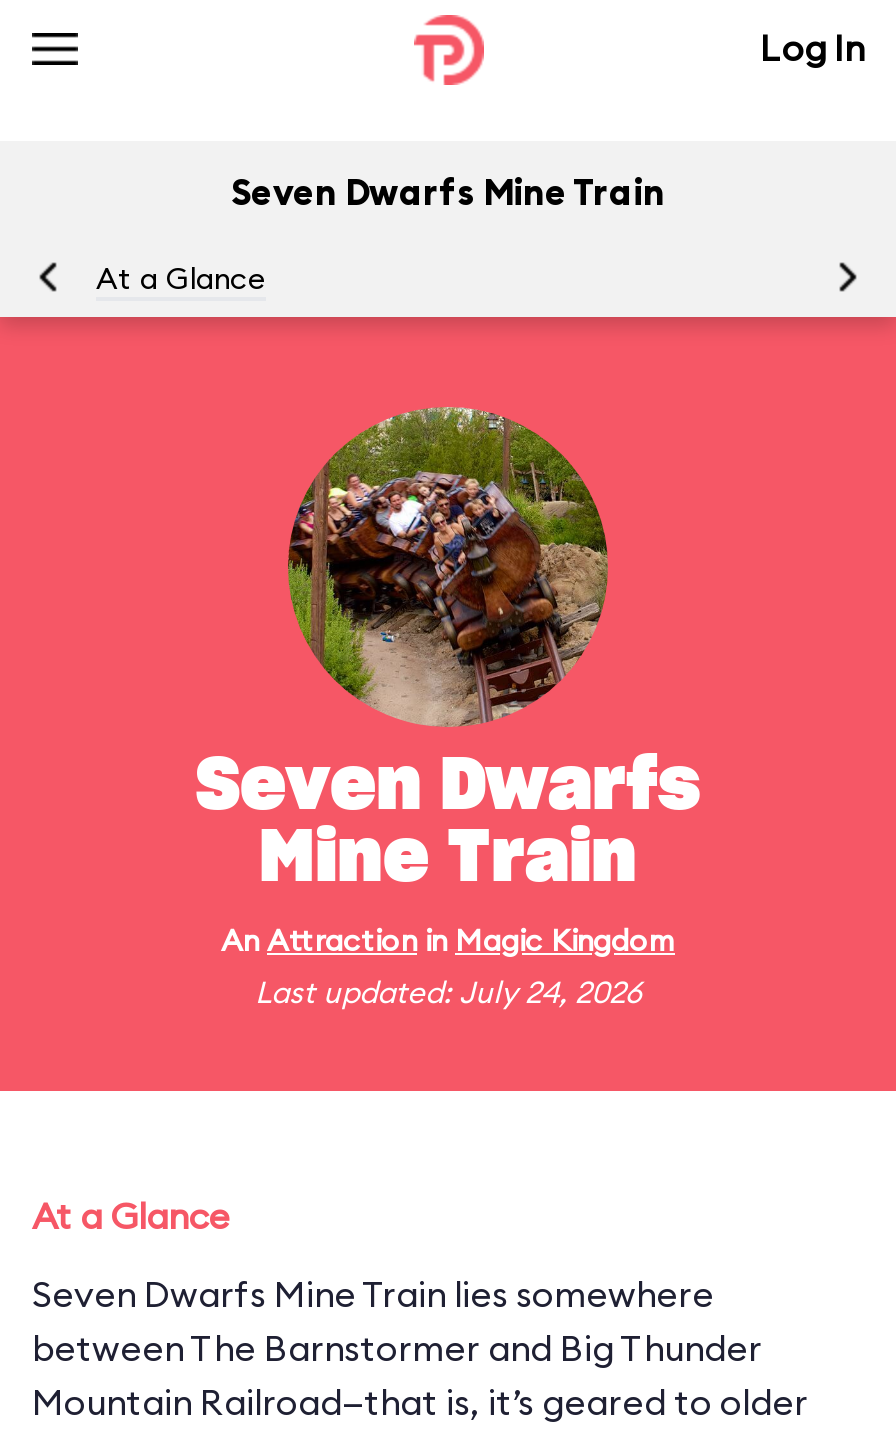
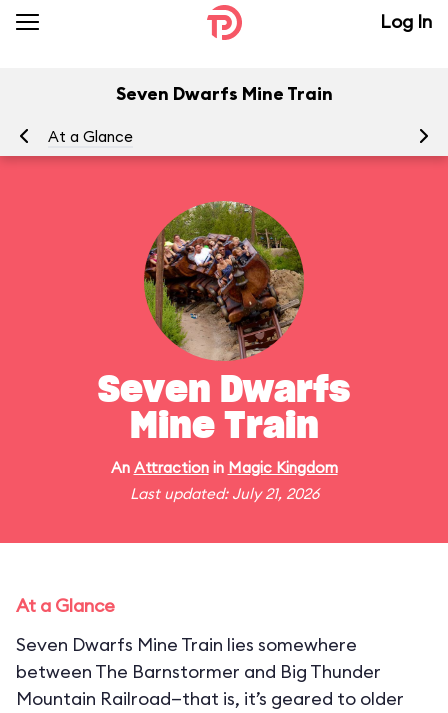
- Last updated: July 24, 2026
+ Last updated: July 21, 2026
